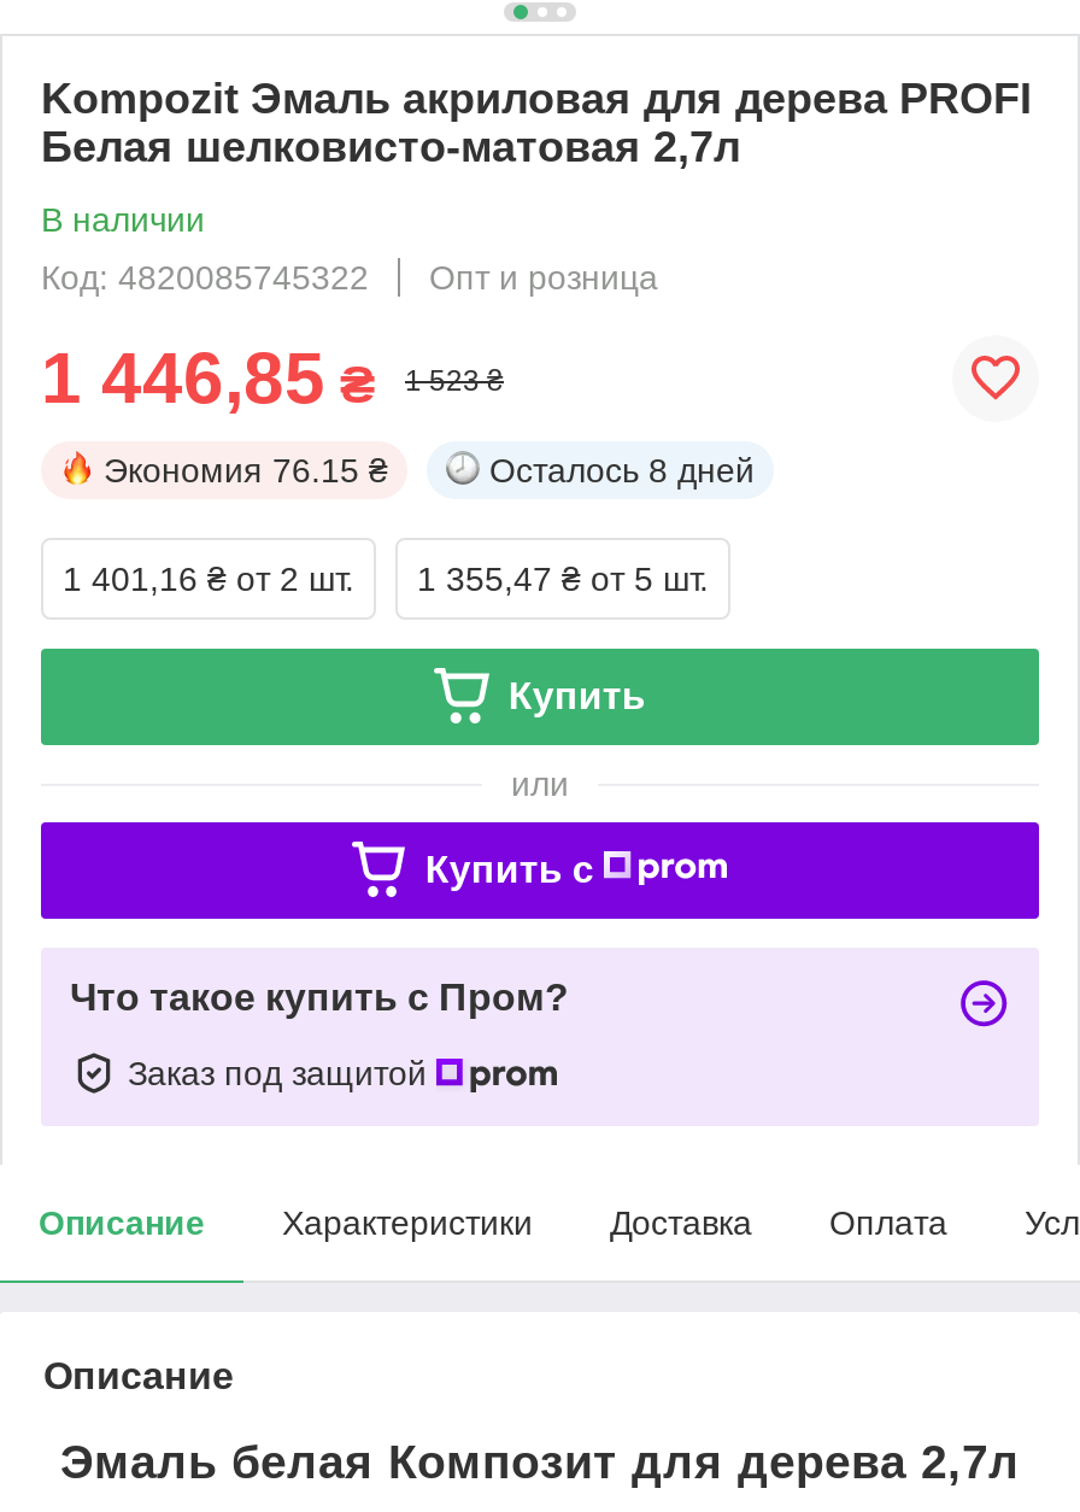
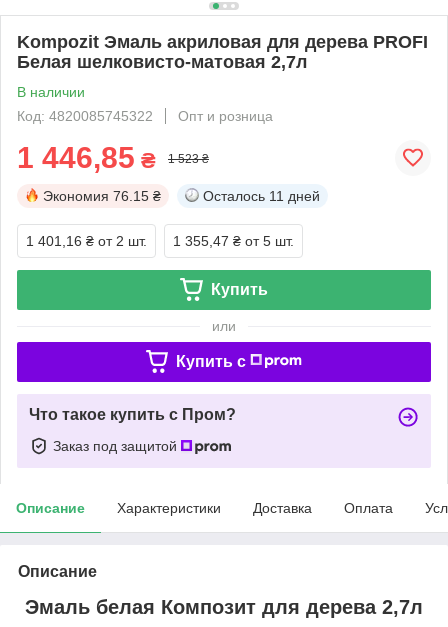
- Осталось 8 дней
+ Осталось 11 дней
